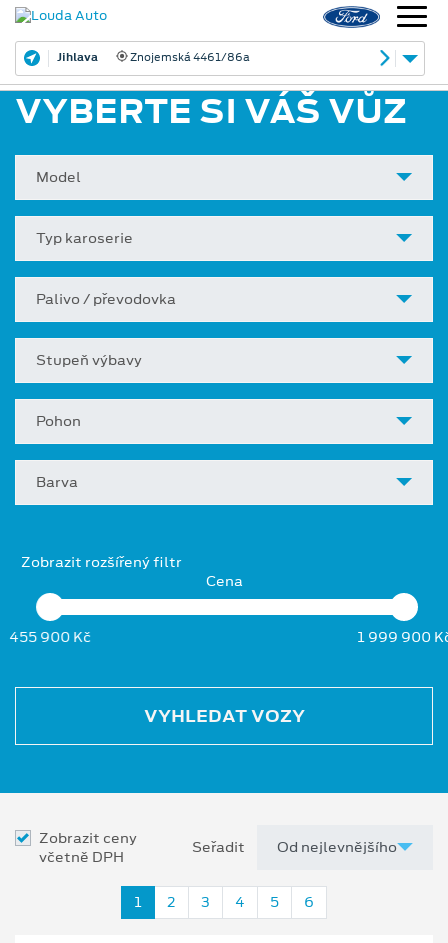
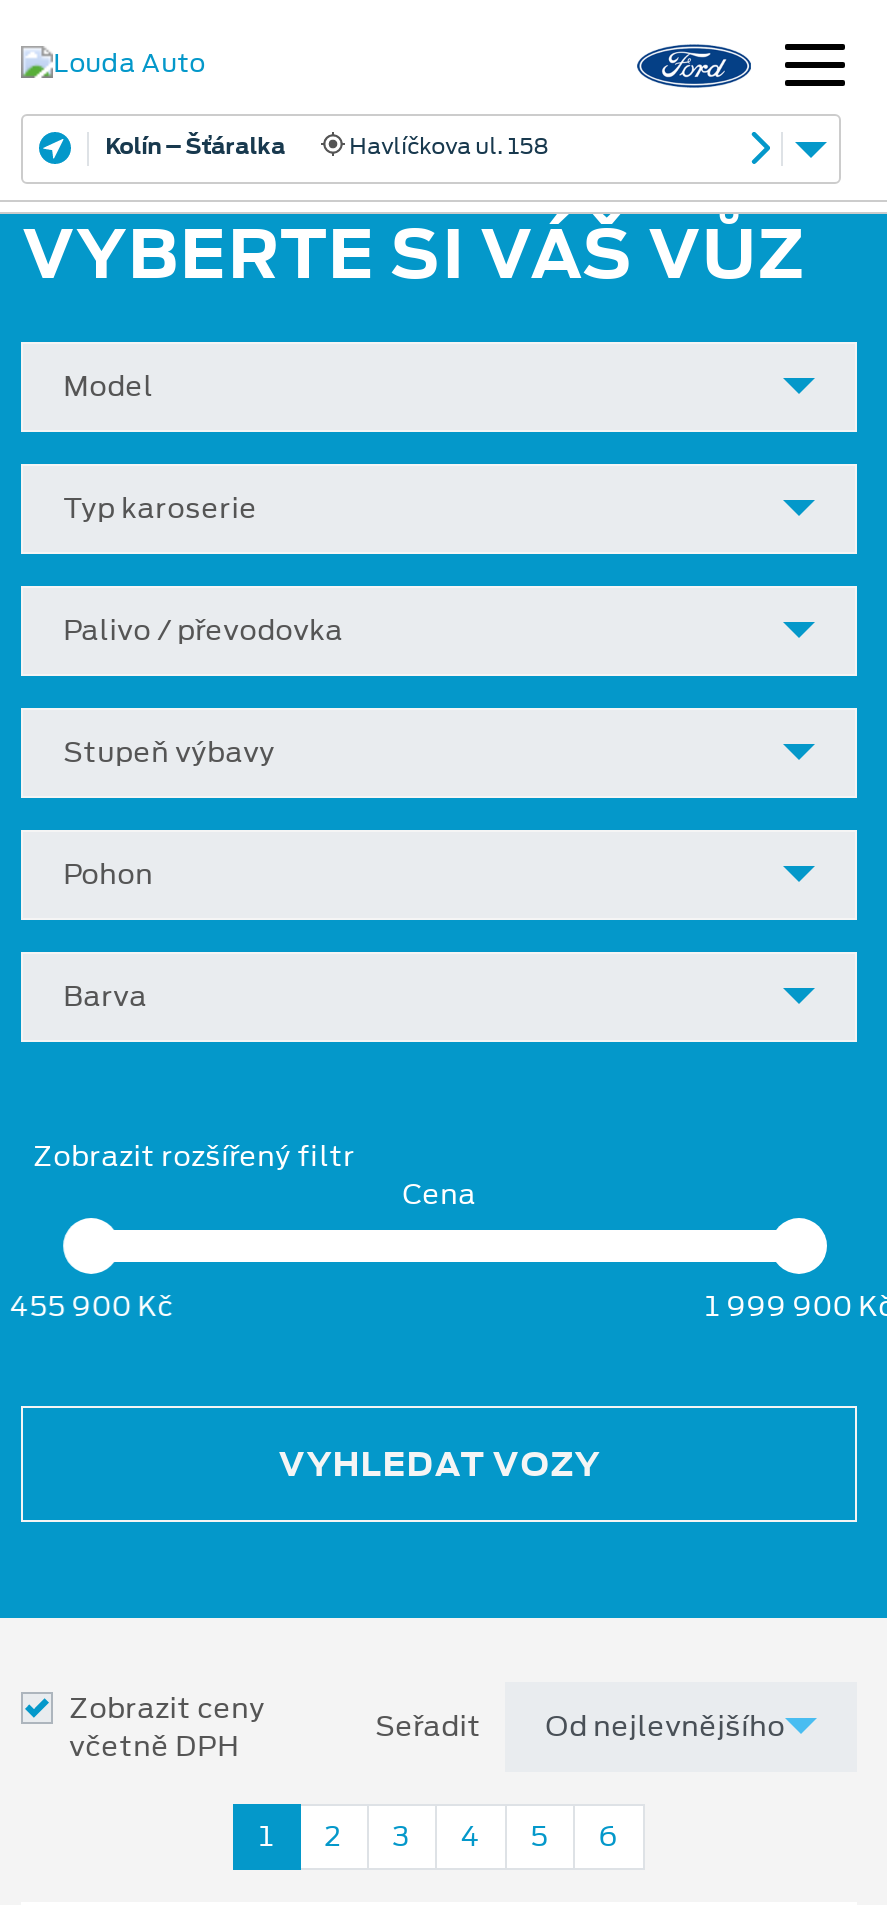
- Jihlava
- Znojemská 4461/86a
+ Kolín – Šťáralka
+ Havlíčkova ul. 158
